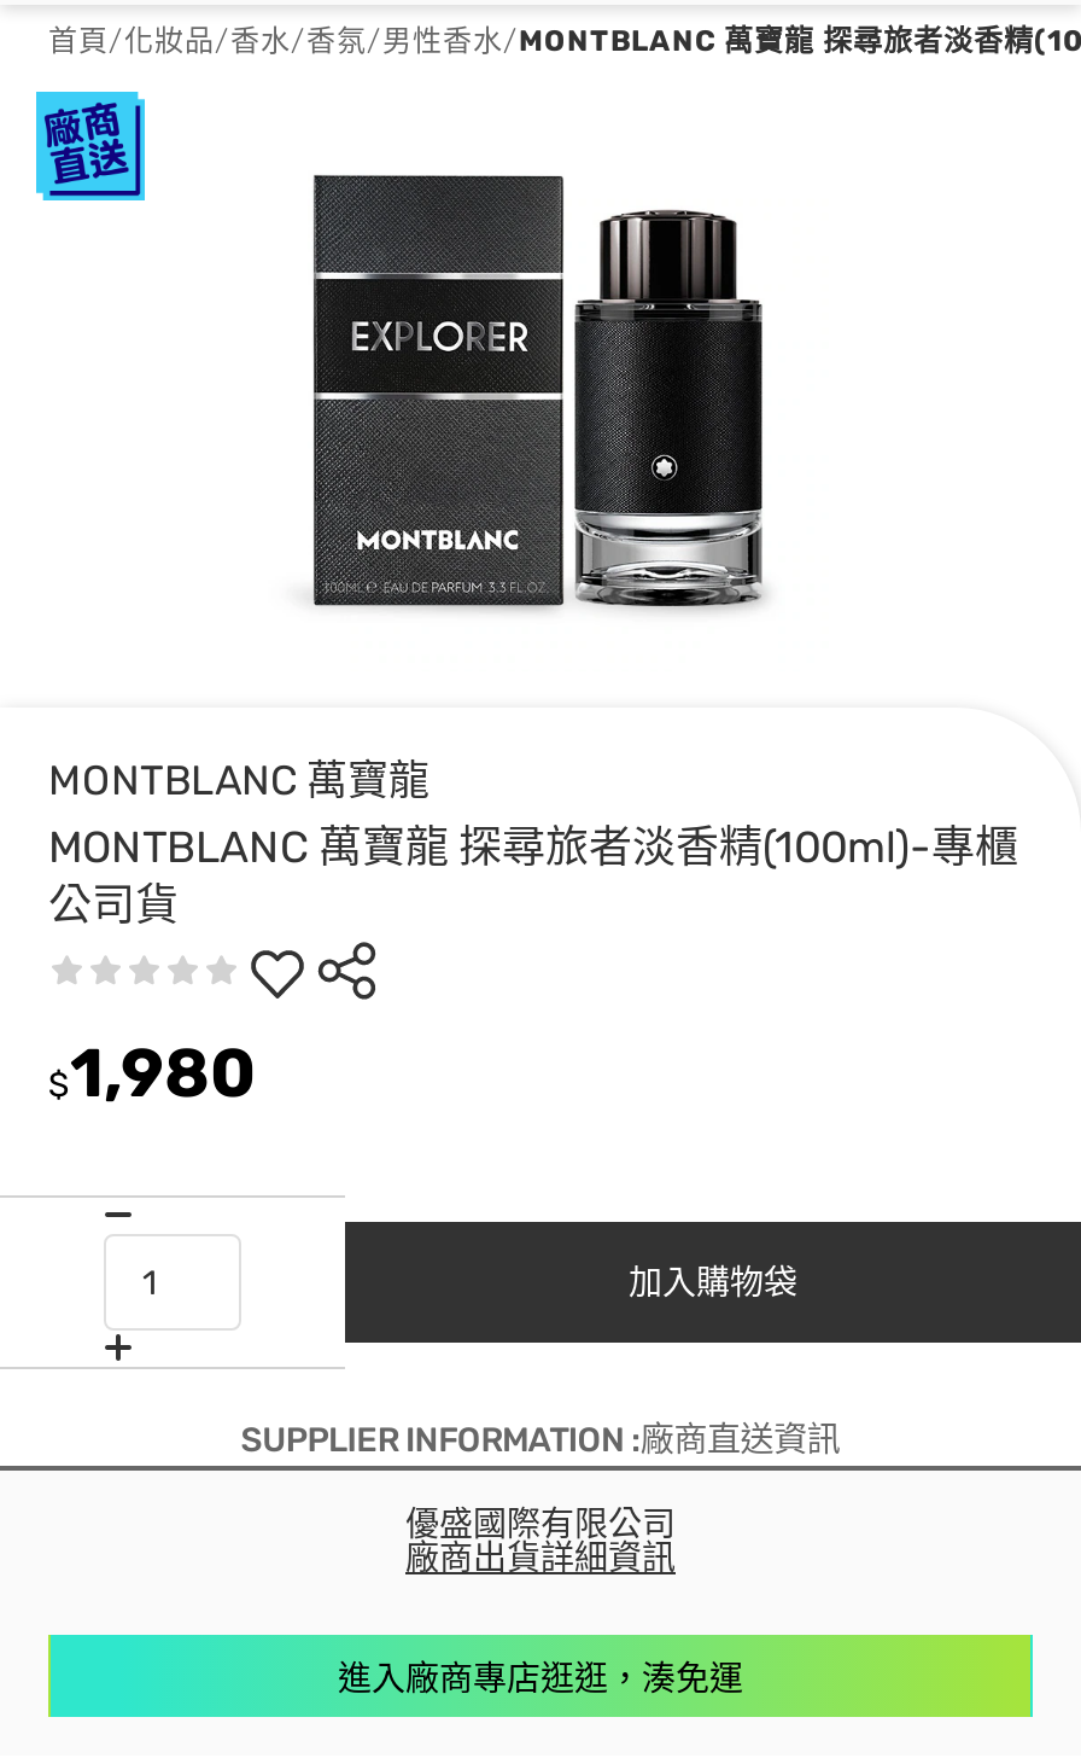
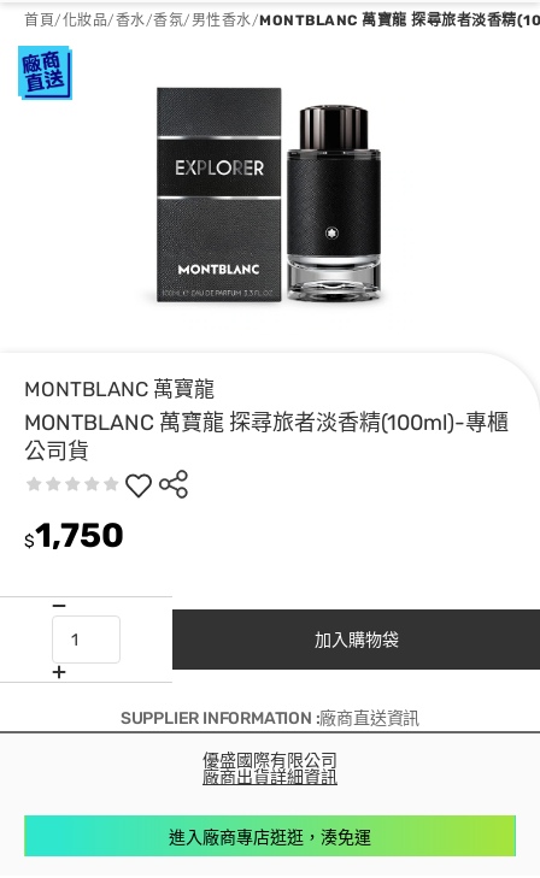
- $1,980
+ $1,750
